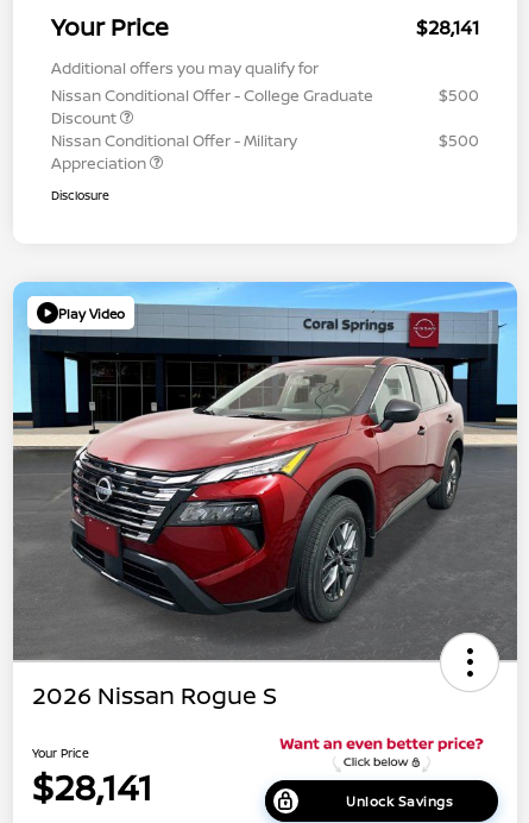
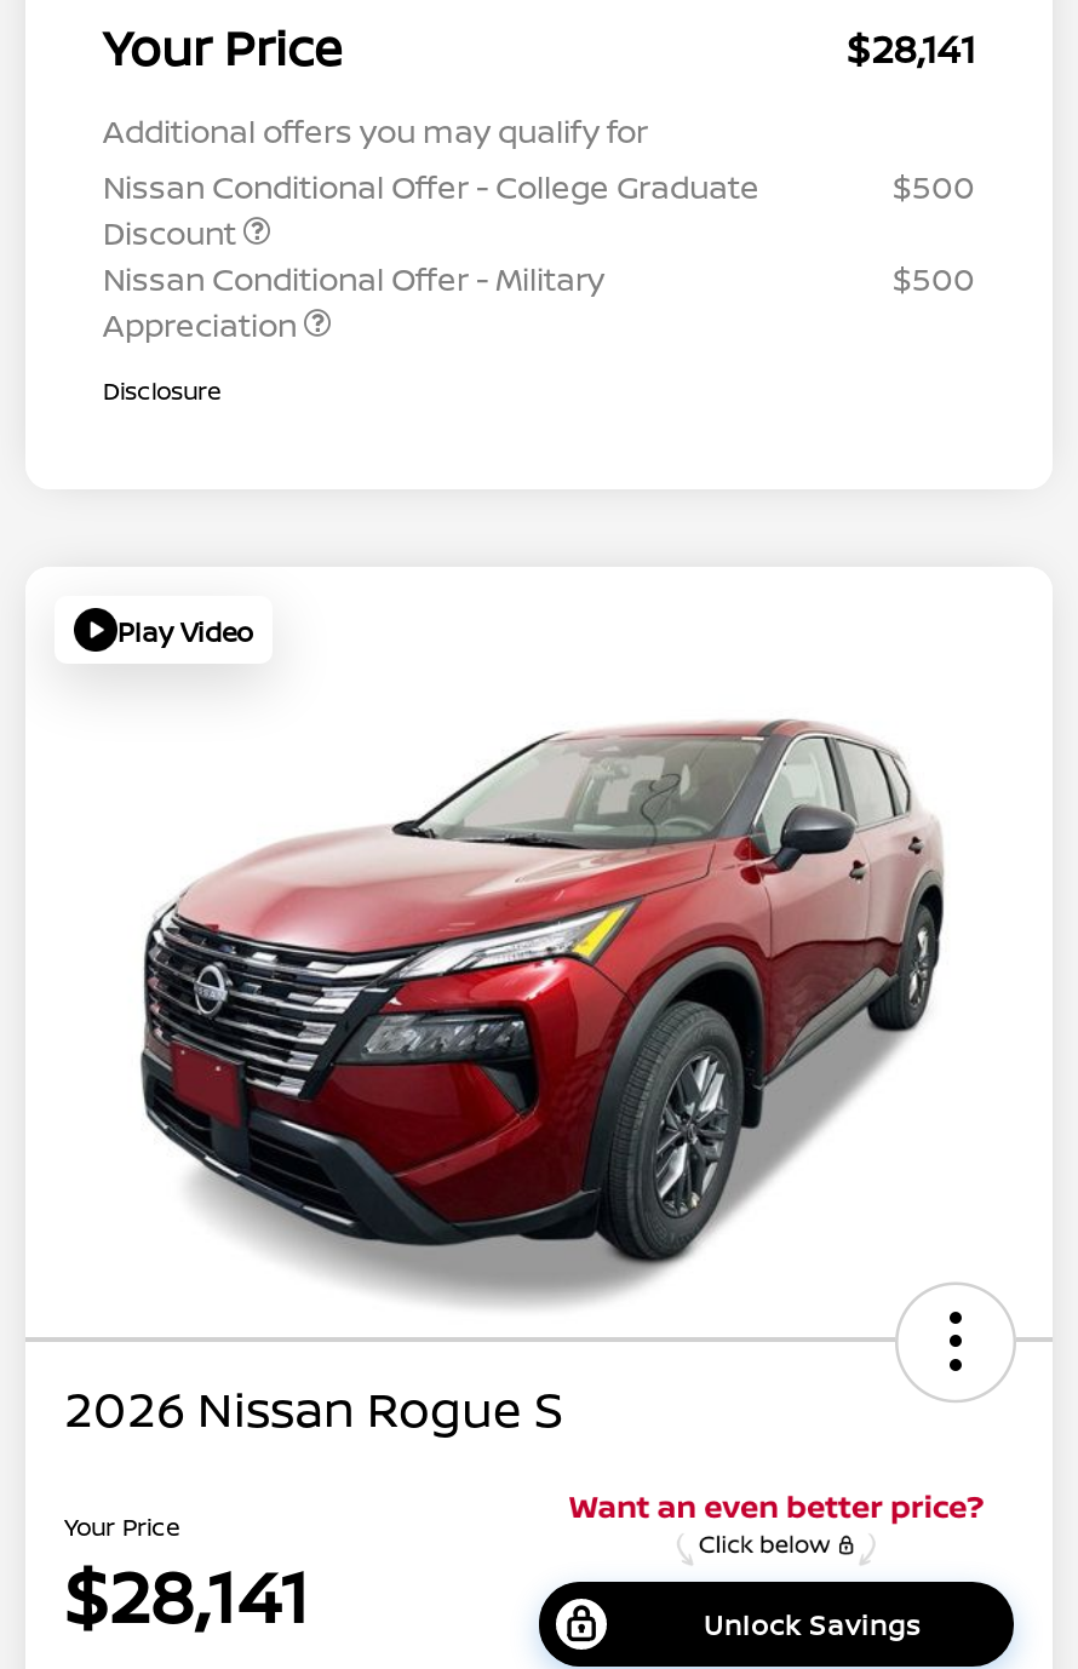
- [image]
+ [image]
